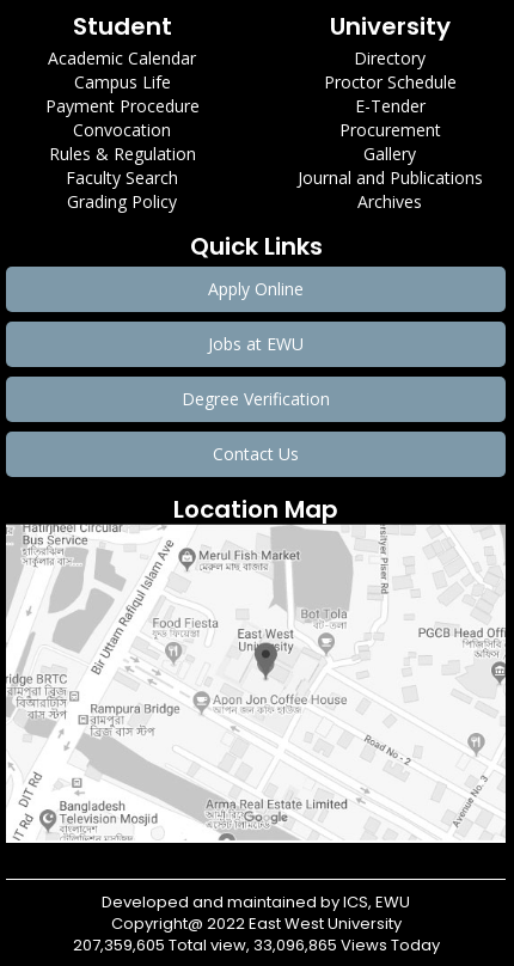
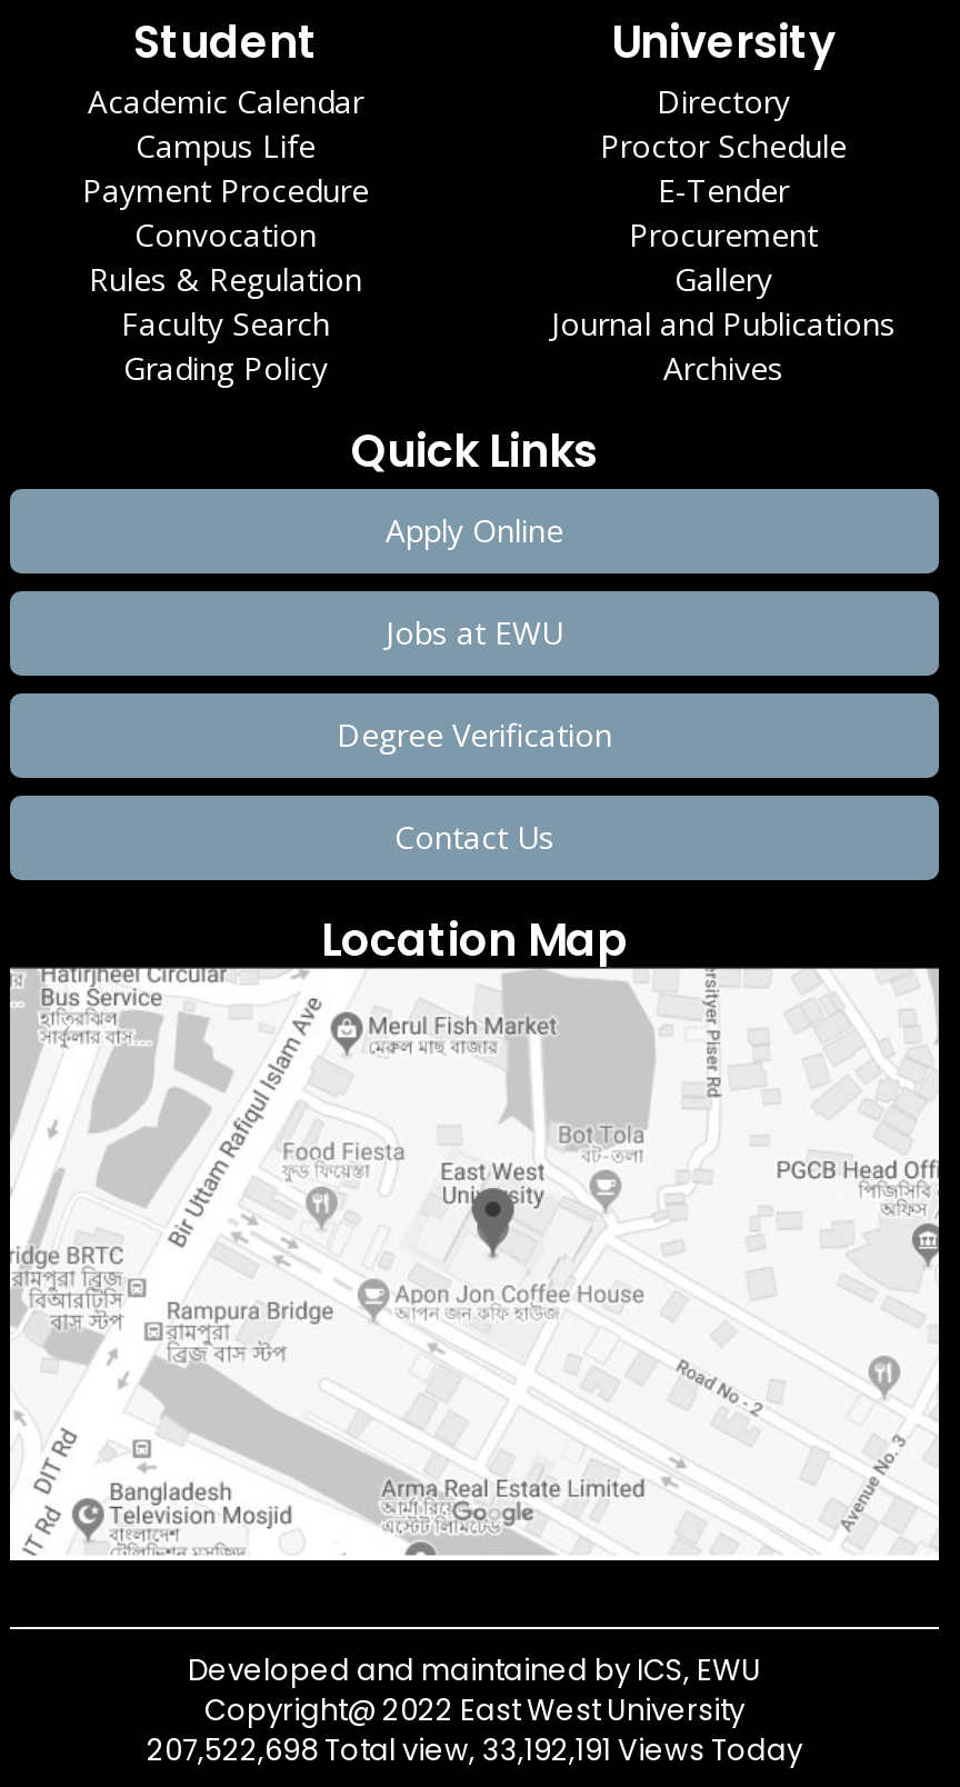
- 207,359,605 Total view, 33,096,865 Views Today
+ 207,522,698 Total view, 33,192,191 Views Today
